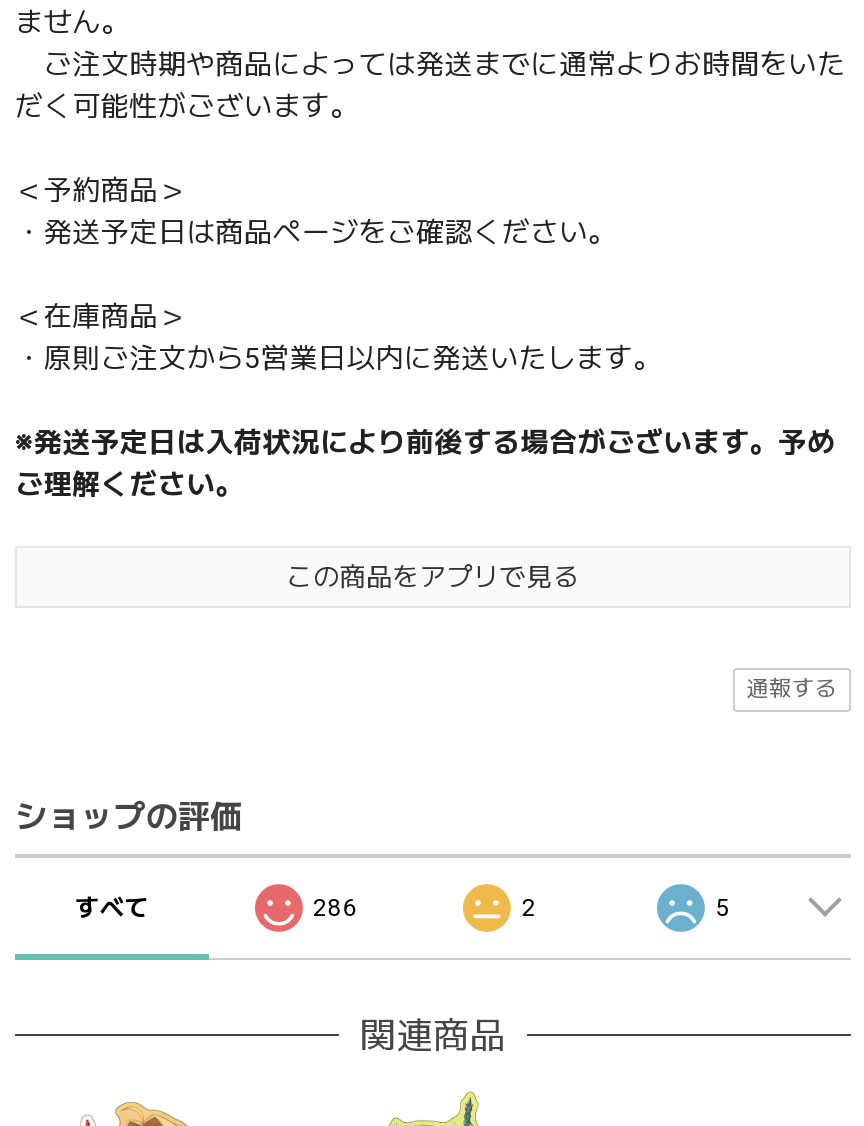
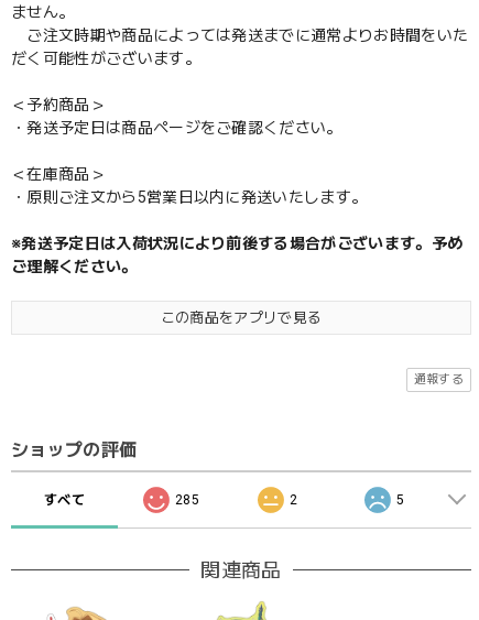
- 286
+ 285
